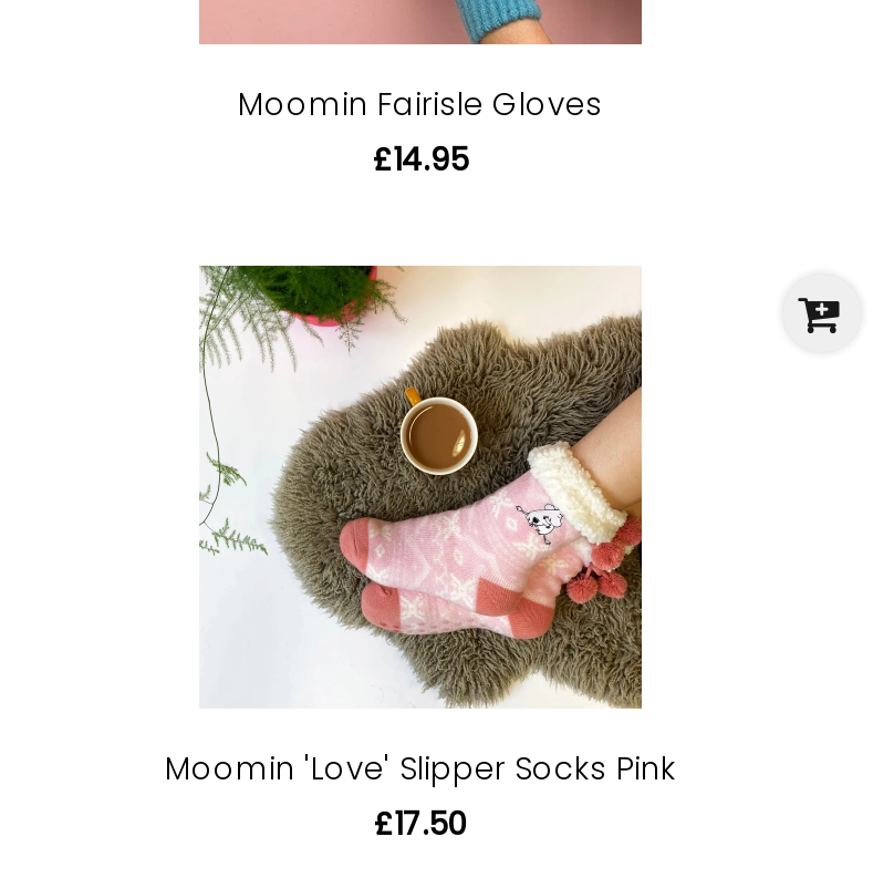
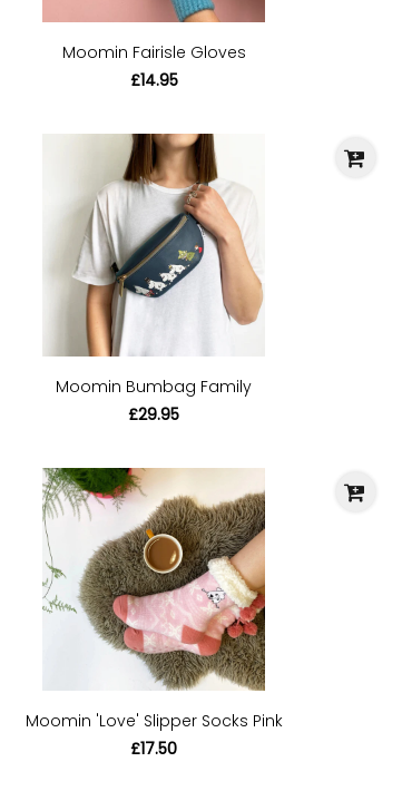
+ [image]
+ Moomin Bumbag Family
+ £29.95
